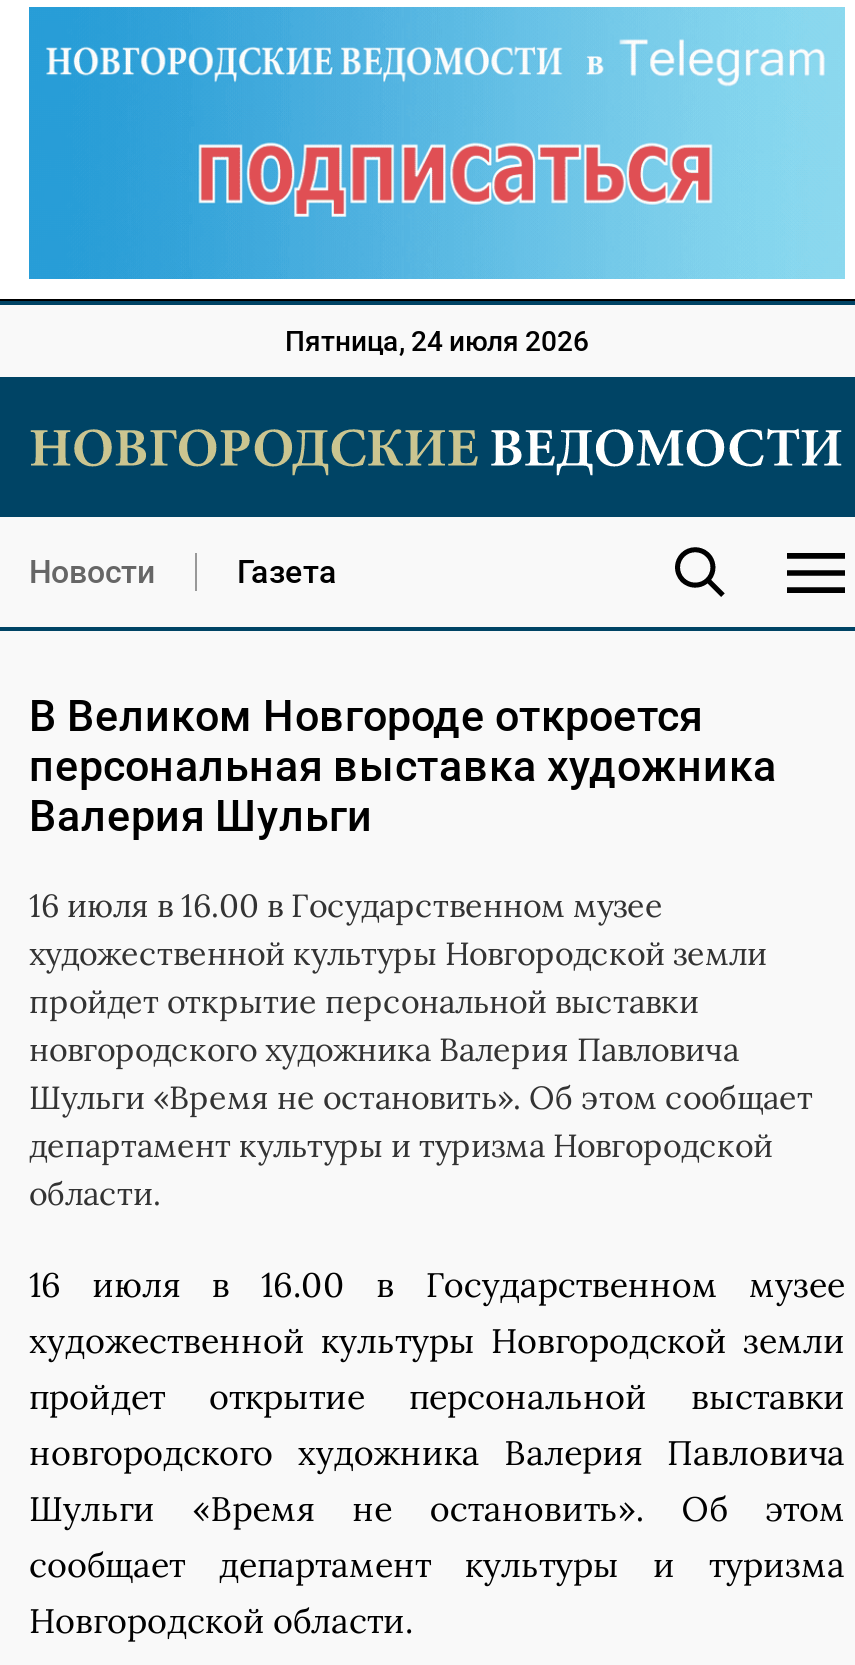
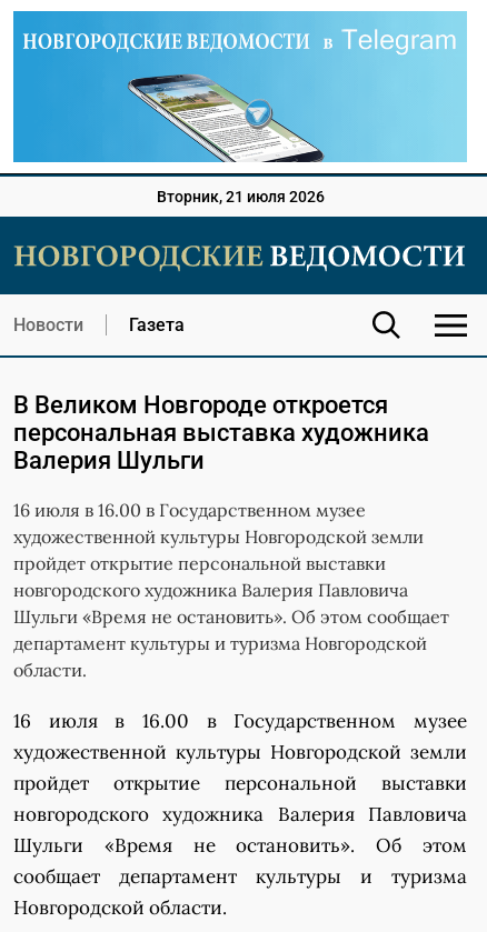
- [image]
- Пятница, 24 июля 2026
+ [image]
+ Вторник, 21 июля 2026
